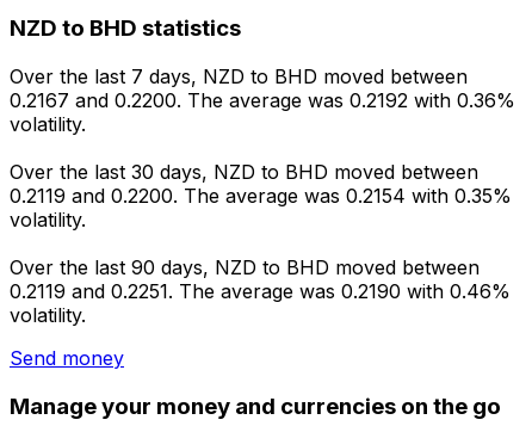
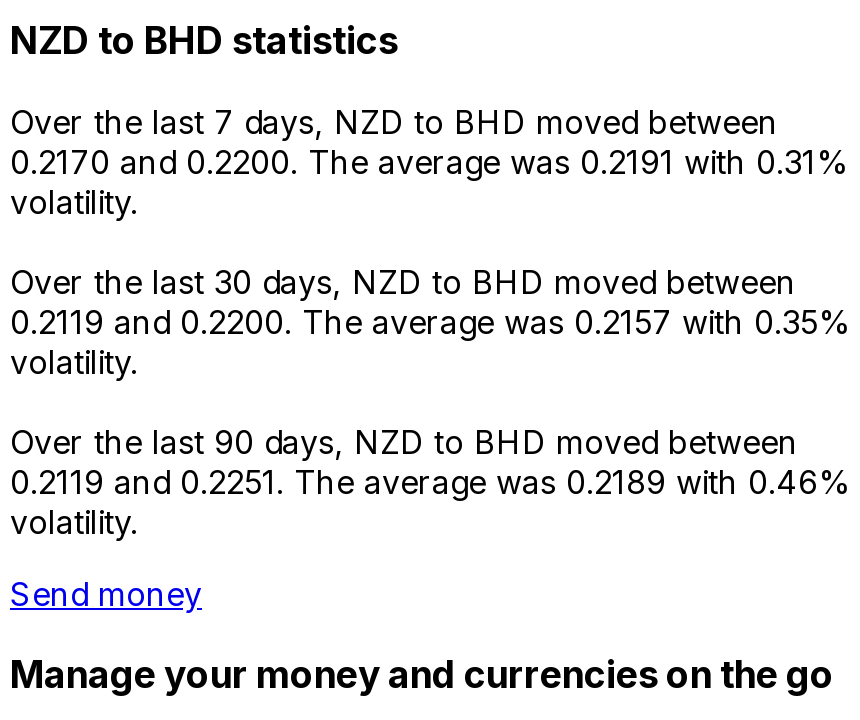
- 0.2167 and 0.2200. The average was 0.2192 with 0.36%
+ 0.2170 and 0.2200. The average was 0.2191 with 0.31%

- 0.2119 and 0.2200. The average was 0.2154 with 0.35%
+ 0.2119 and 0.2200. The average was 0.2157 with 0.35%

- 0.2119 and 0.2251. The average was 0.2190 with 0.46%
+ 0.2119 and 0.2251. The average was 0.2189 with 0.46%
